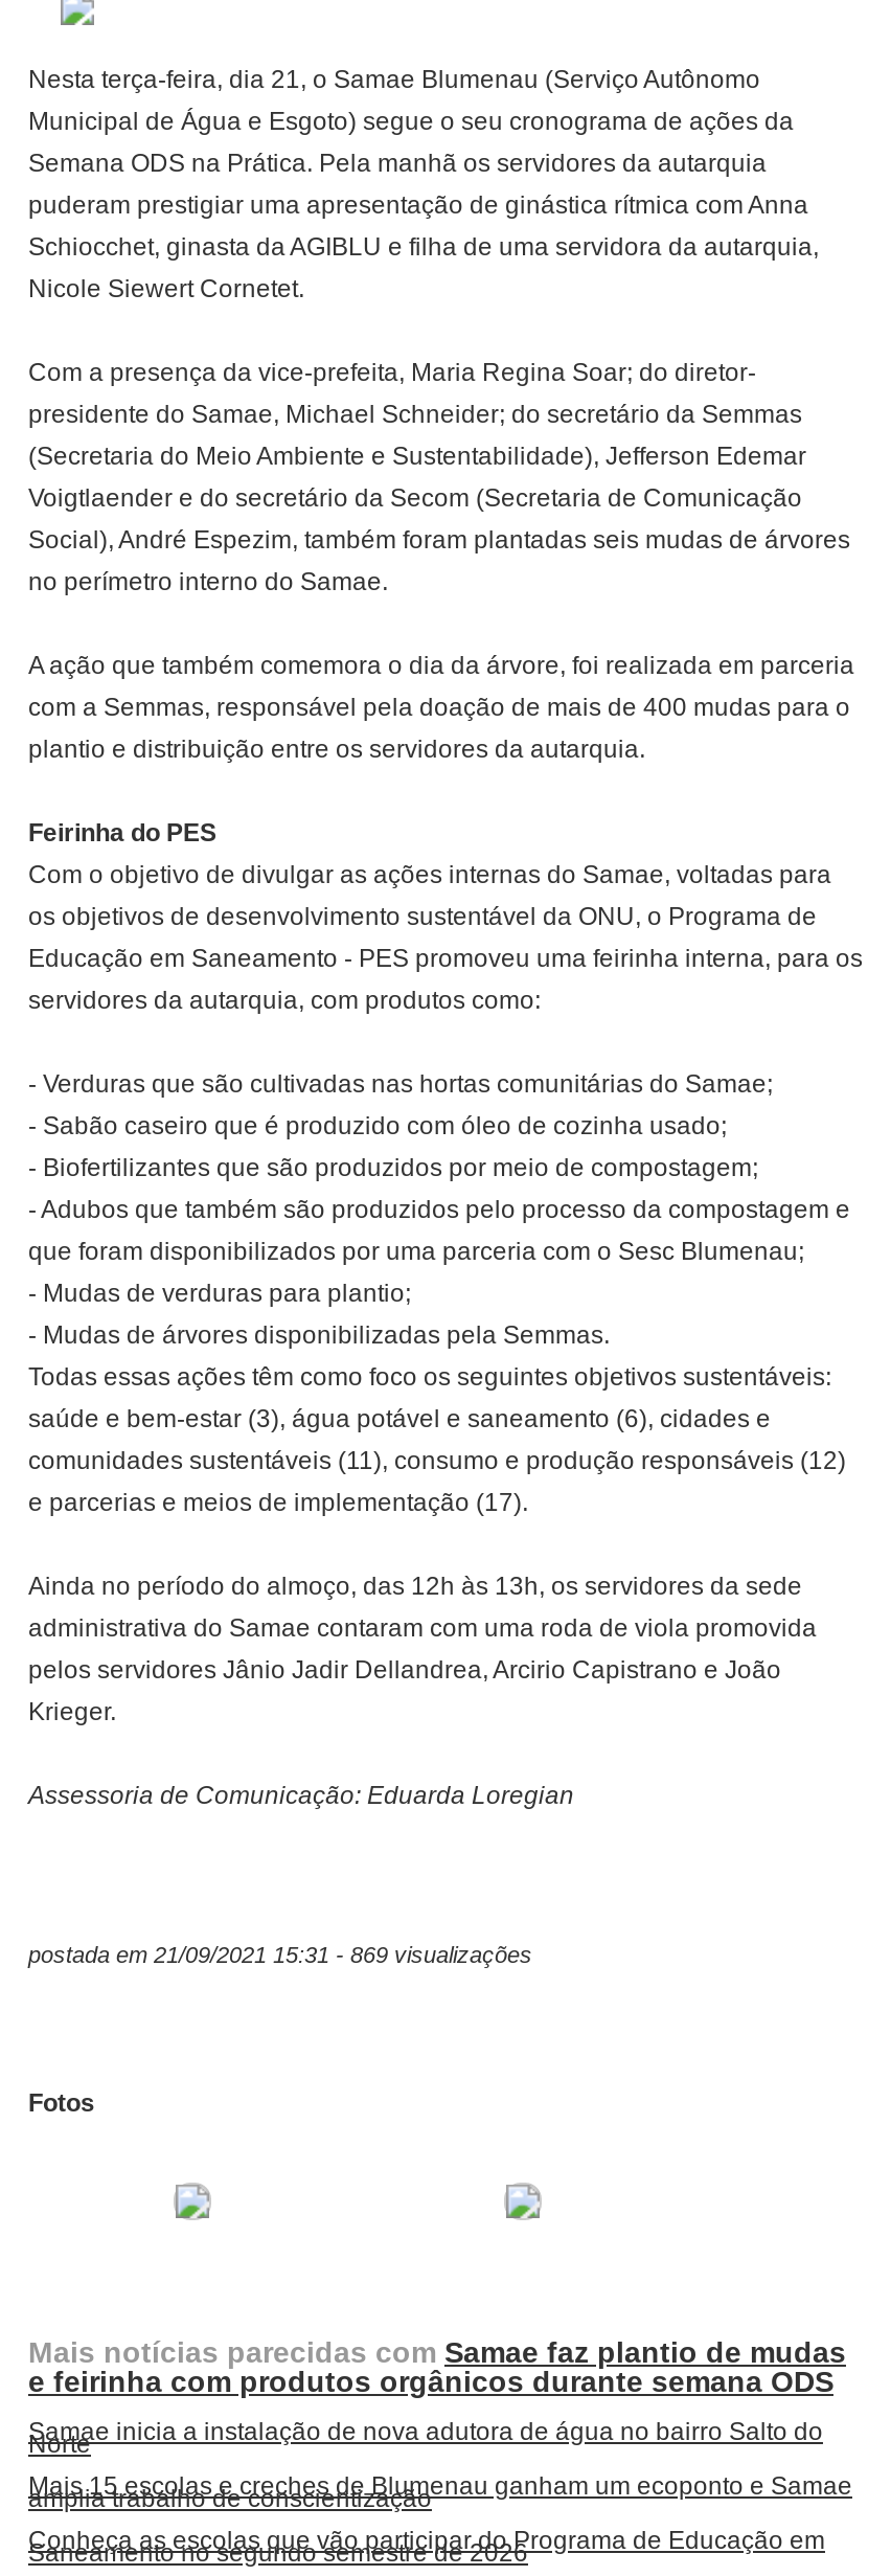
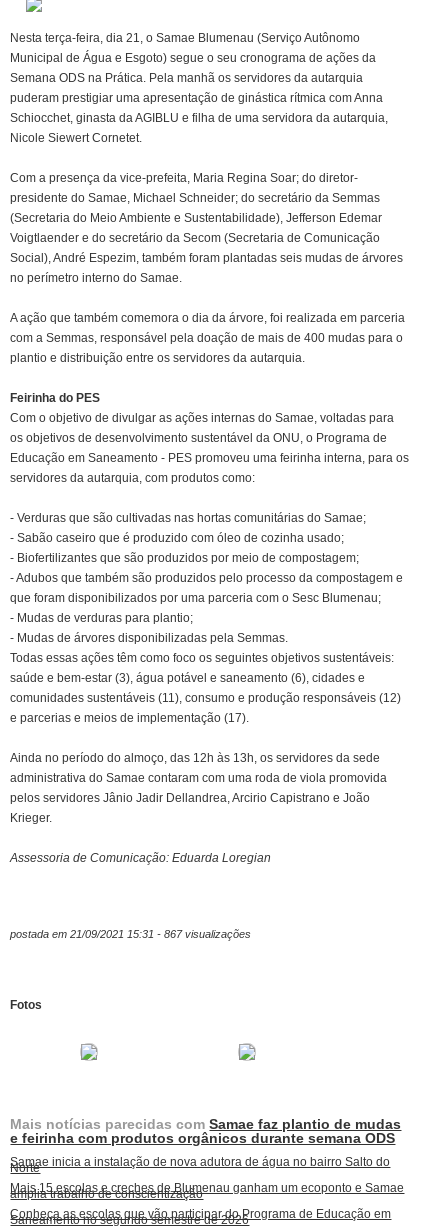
- postada em 21/09/2021 15:31 - 869 visualizações
+ postada em 21/09/2021 15:31 - 867 visualizações
